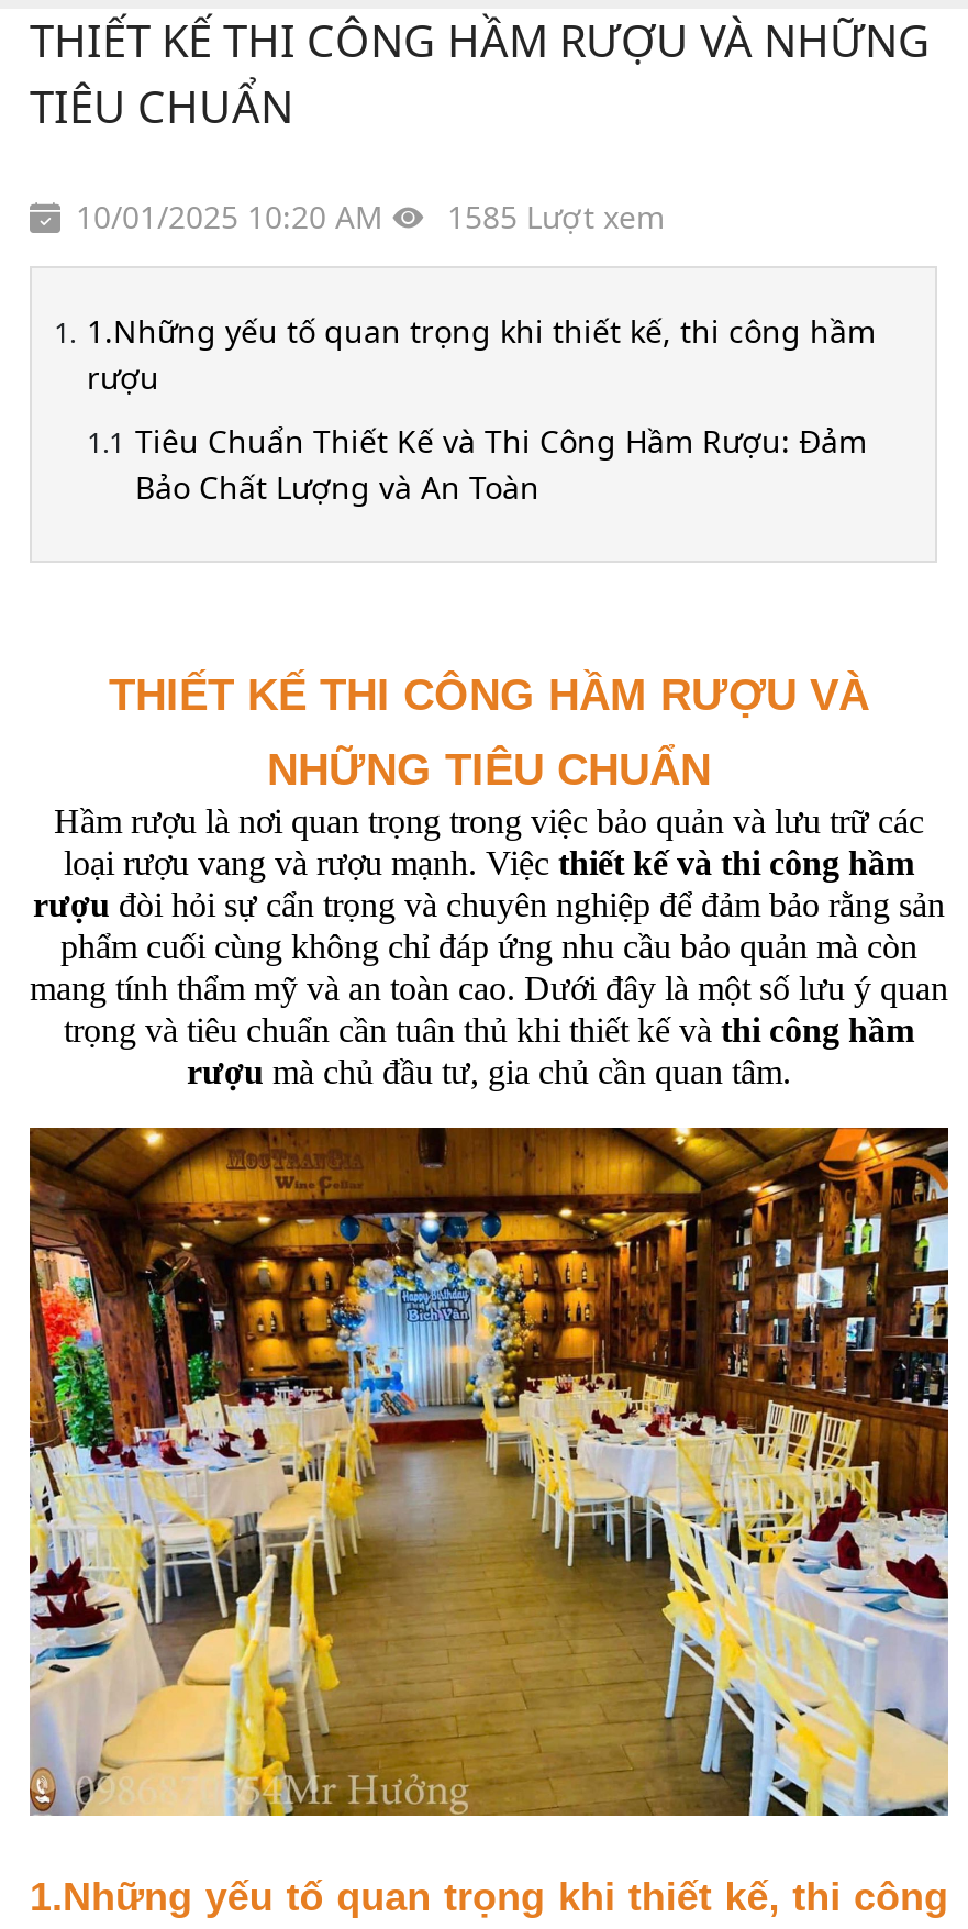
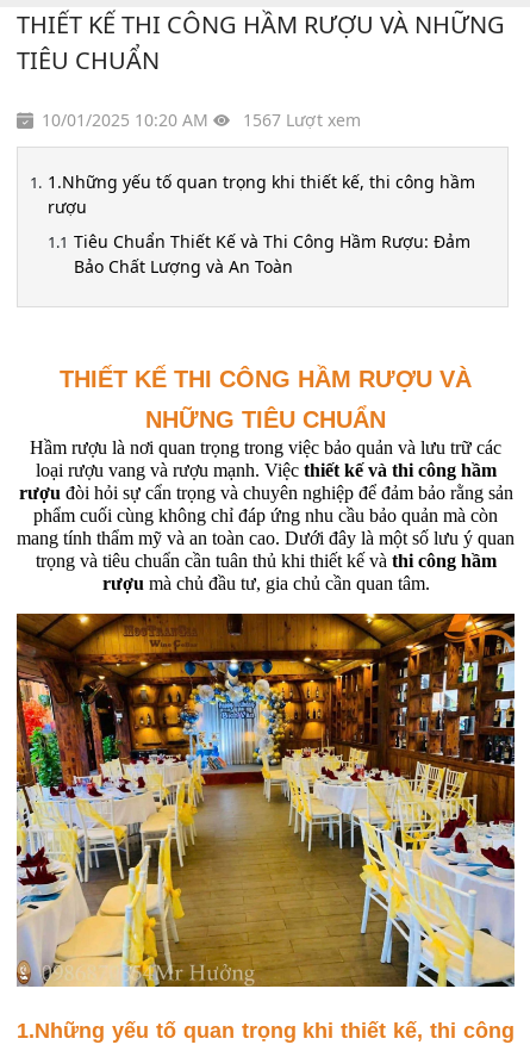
- 10/01/2025 10:20 AM 1585 Lượt xem
+ 10/01/2025 10:20 AM 1567 Lượt xem
